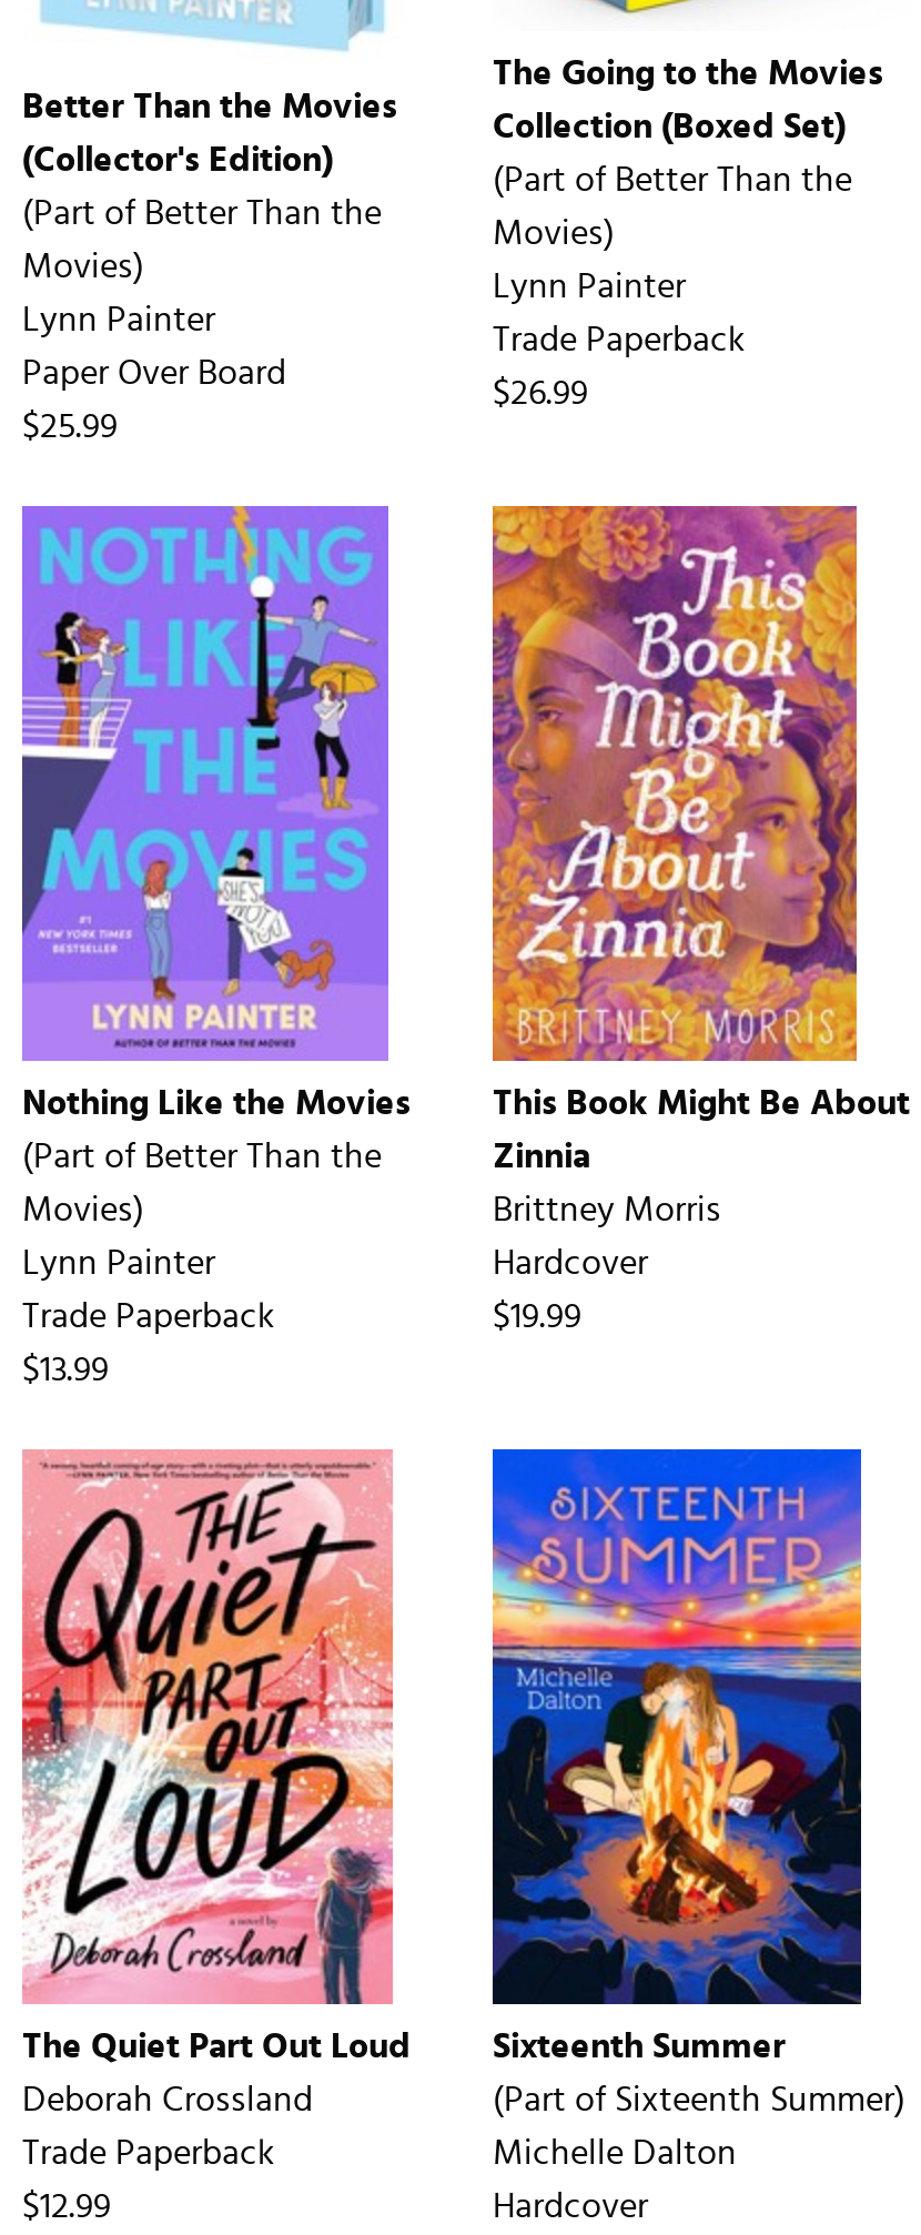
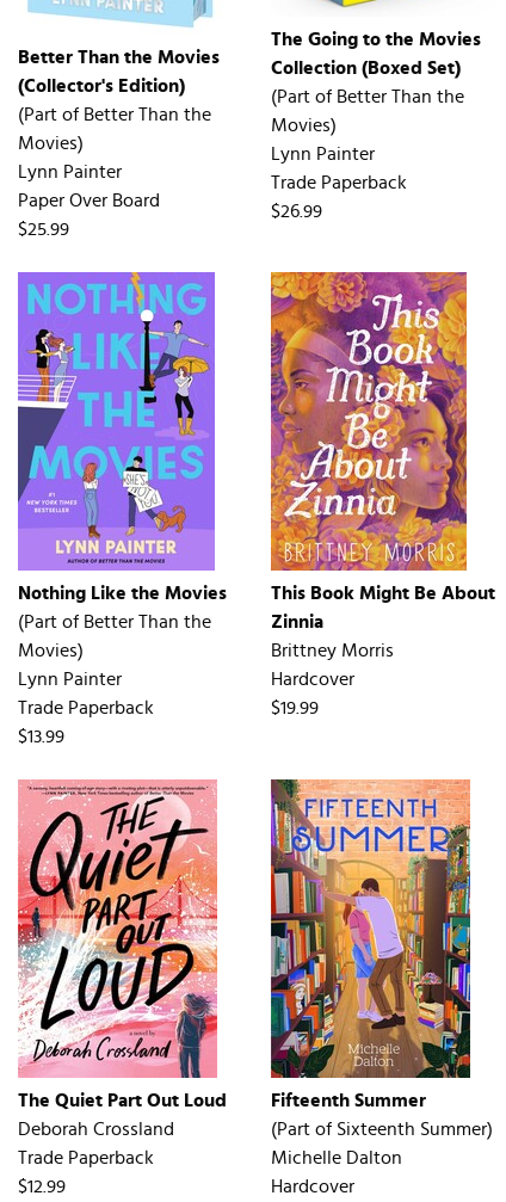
- [image]
- Sixteenth Summer
+ [image]
+ Fifteenth Summer
